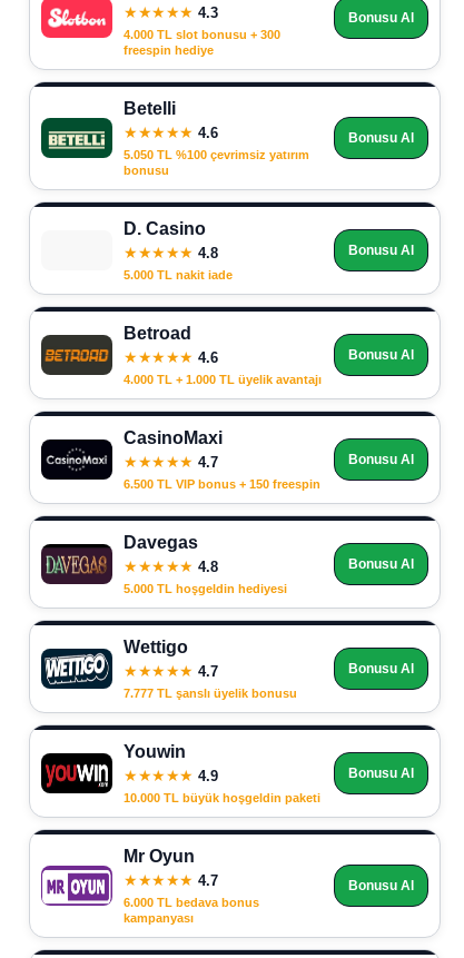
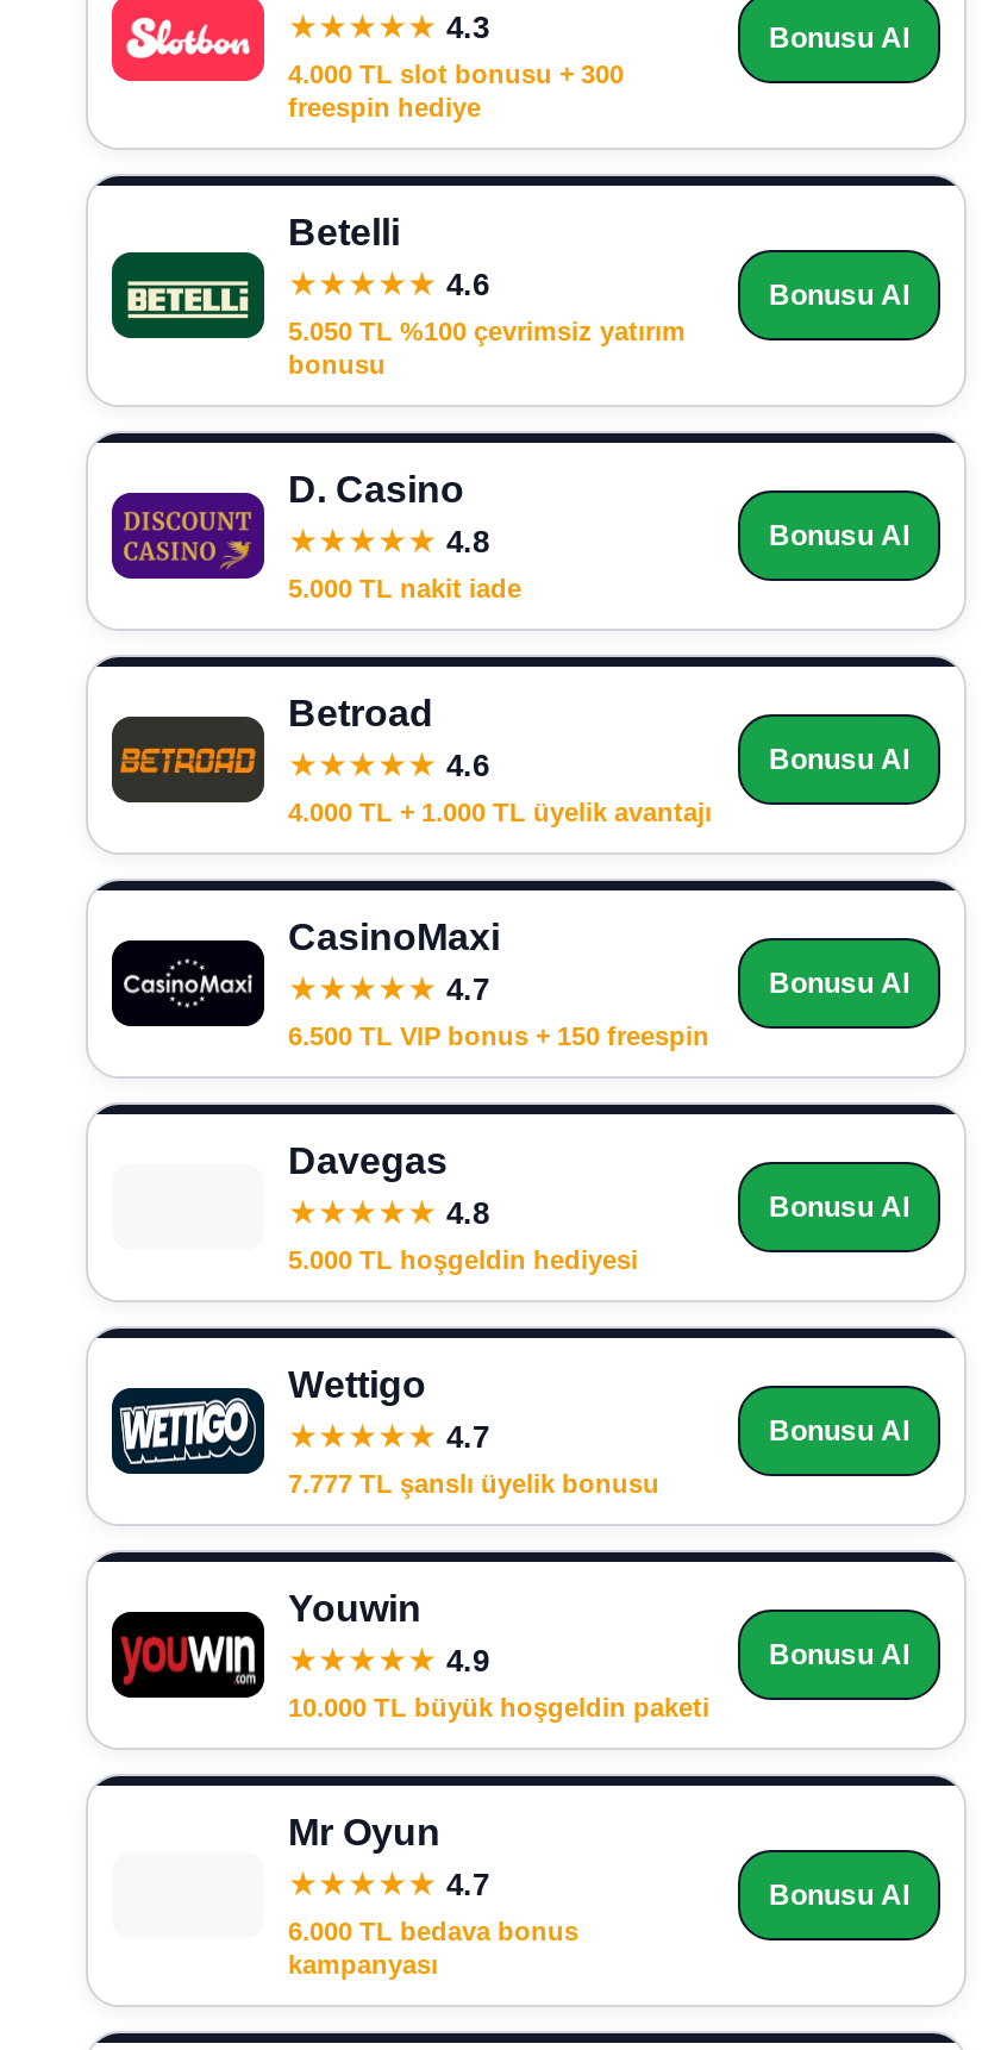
+ [image]

- [image]

- [image]
